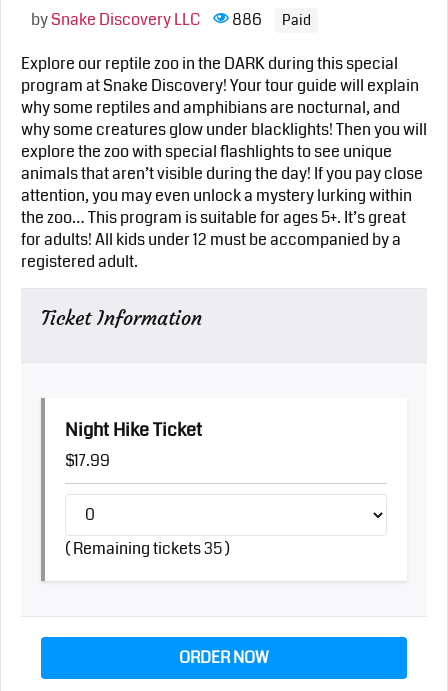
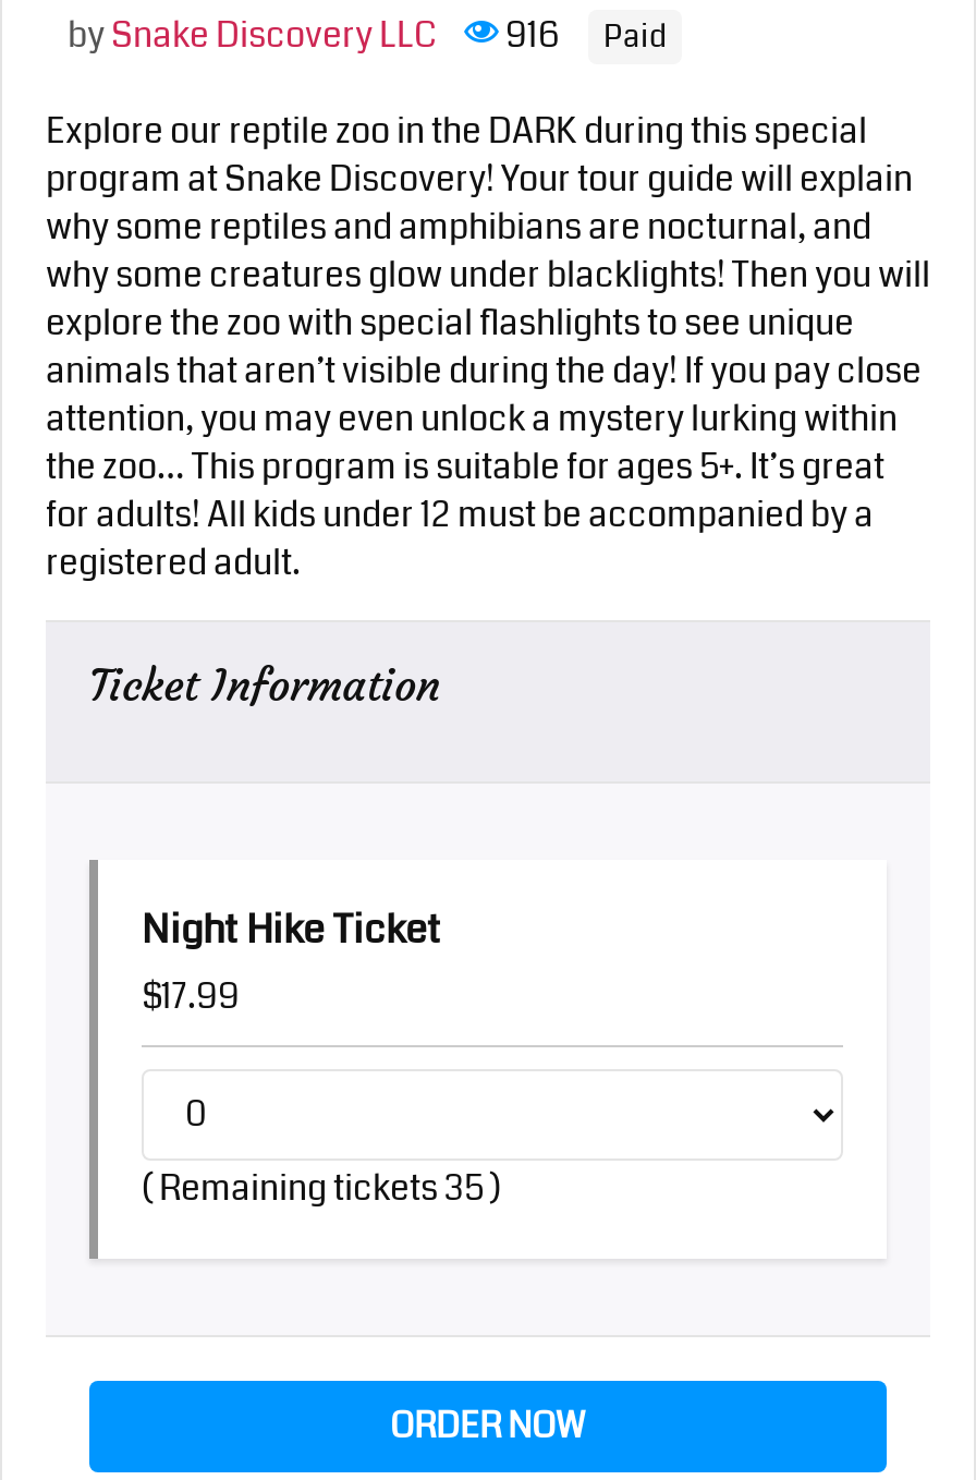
- by Snake Discovery LLC 886 Paid
+ by Snake Discovery LLC 916 Paid
